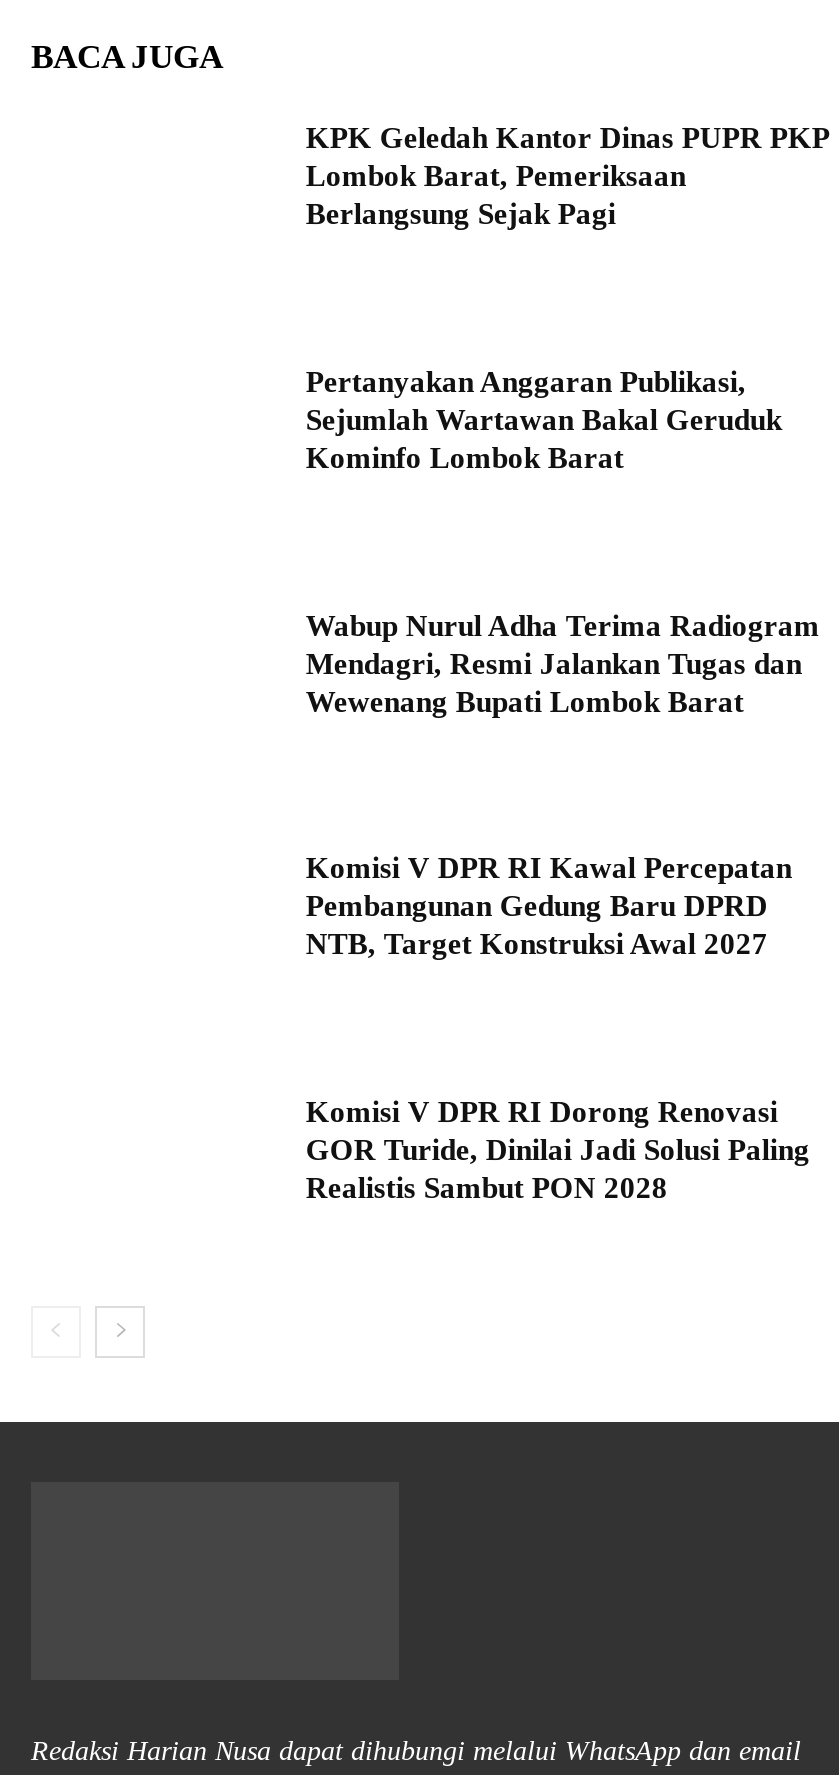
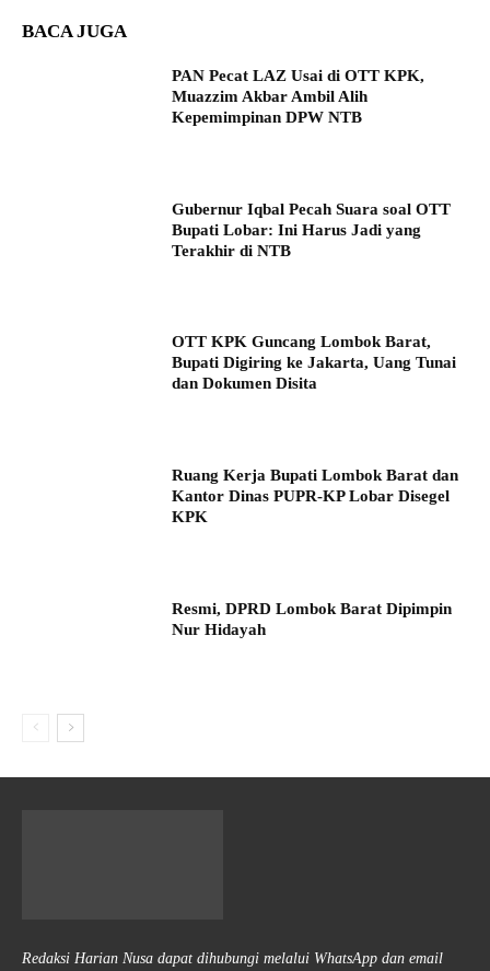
- KPK Geledah Kantor Dinas PUPR PKP
- Lombok Barat, Pemeriksaan
- Berlangsung Sejak Pagi
+ PAN Pecat LAZ Usai di OTT KPK,
+ Muazzim Akbar Ambil Alih
+ Kepemimpinan DPW NTB

- Pertanyakan Anggaran Publikasi,
- Sejumlah Wartawan Bakal Geruduk
- Kominfo Lombok Barat
+ Gubernur Iqbal Pecah Suara soal OTT
+ Bupati Lobar: Ini Harus Jadi yang
+ Terakhir di NTB

- Wabup Nurul Adha Terima Radiogram
- Mendagri, Resmi Jalankan Tugas dan
- Wewenang Bupati Lombok Barat
+ OTT KPK Guncang Lombok Barat,
+ Bupati Digiring ke Jakarta, Uang Tunai
+ dan Dokumen Disita

- Komisi V DPR RI Kawal Percepatan
- Pembangunan Gedung Baru DPRD
- NTB, Target Konstruksi Awal 2027
+ Ruang Kerja Bupati Lombok Barat dan
+ Kantor Dinas PUPR-KP Lobar Disegel
+ KPK

- Komisi V DPR RI Dorong Renovasi
- GOR Turide, Dinilai Jadi Solusi Paling
- Realistis Sambut PON 2028
+ Resmi, DPRD Lombok Barat Dipimpin
+ Nur Hidayah
